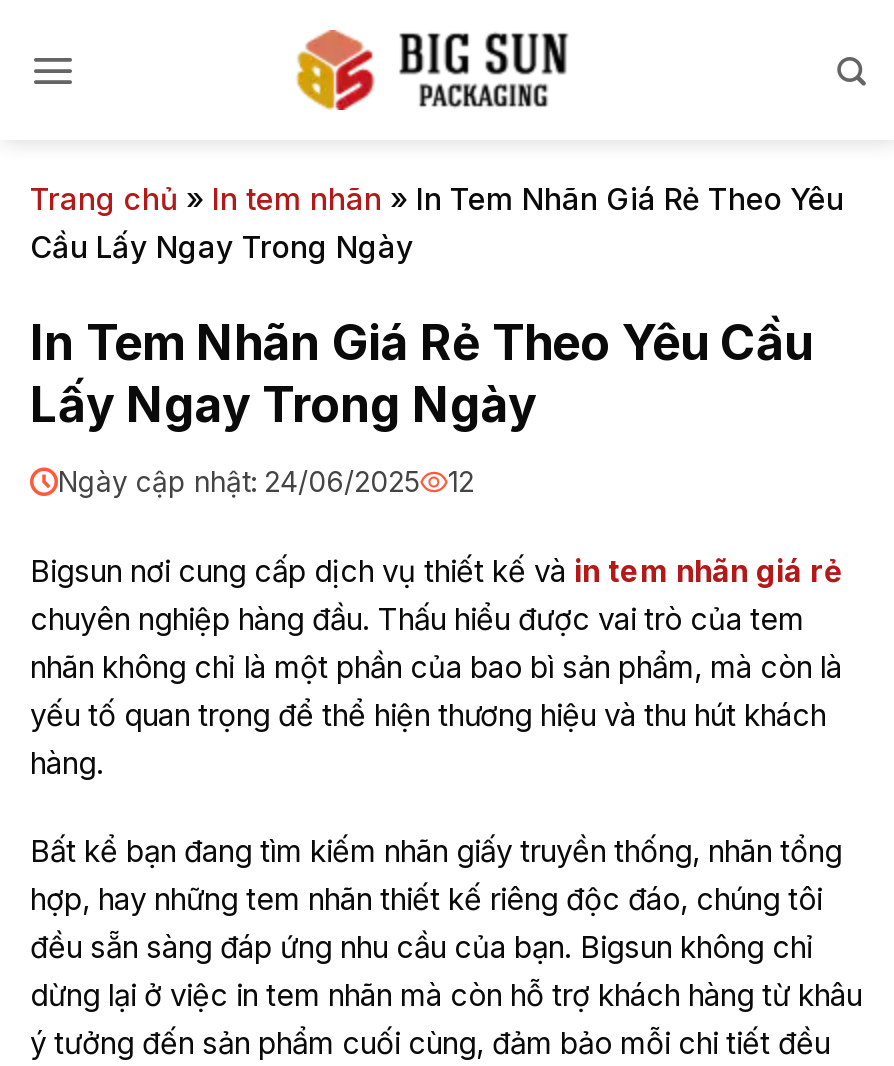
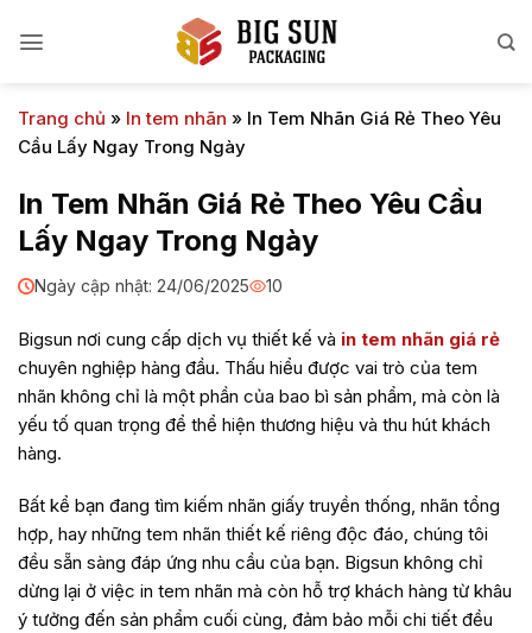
- Ngày cập nhật: 24/06/2025 12
+ Ngày cập nhật: 24/06/2025 10
